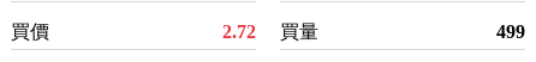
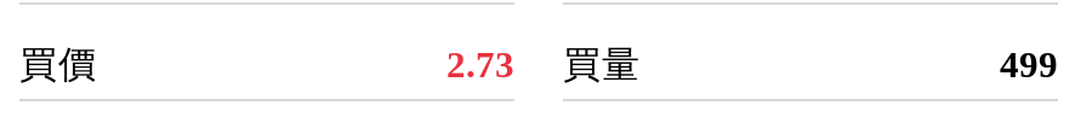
- 2.72 買量
+ 2.73 買量
